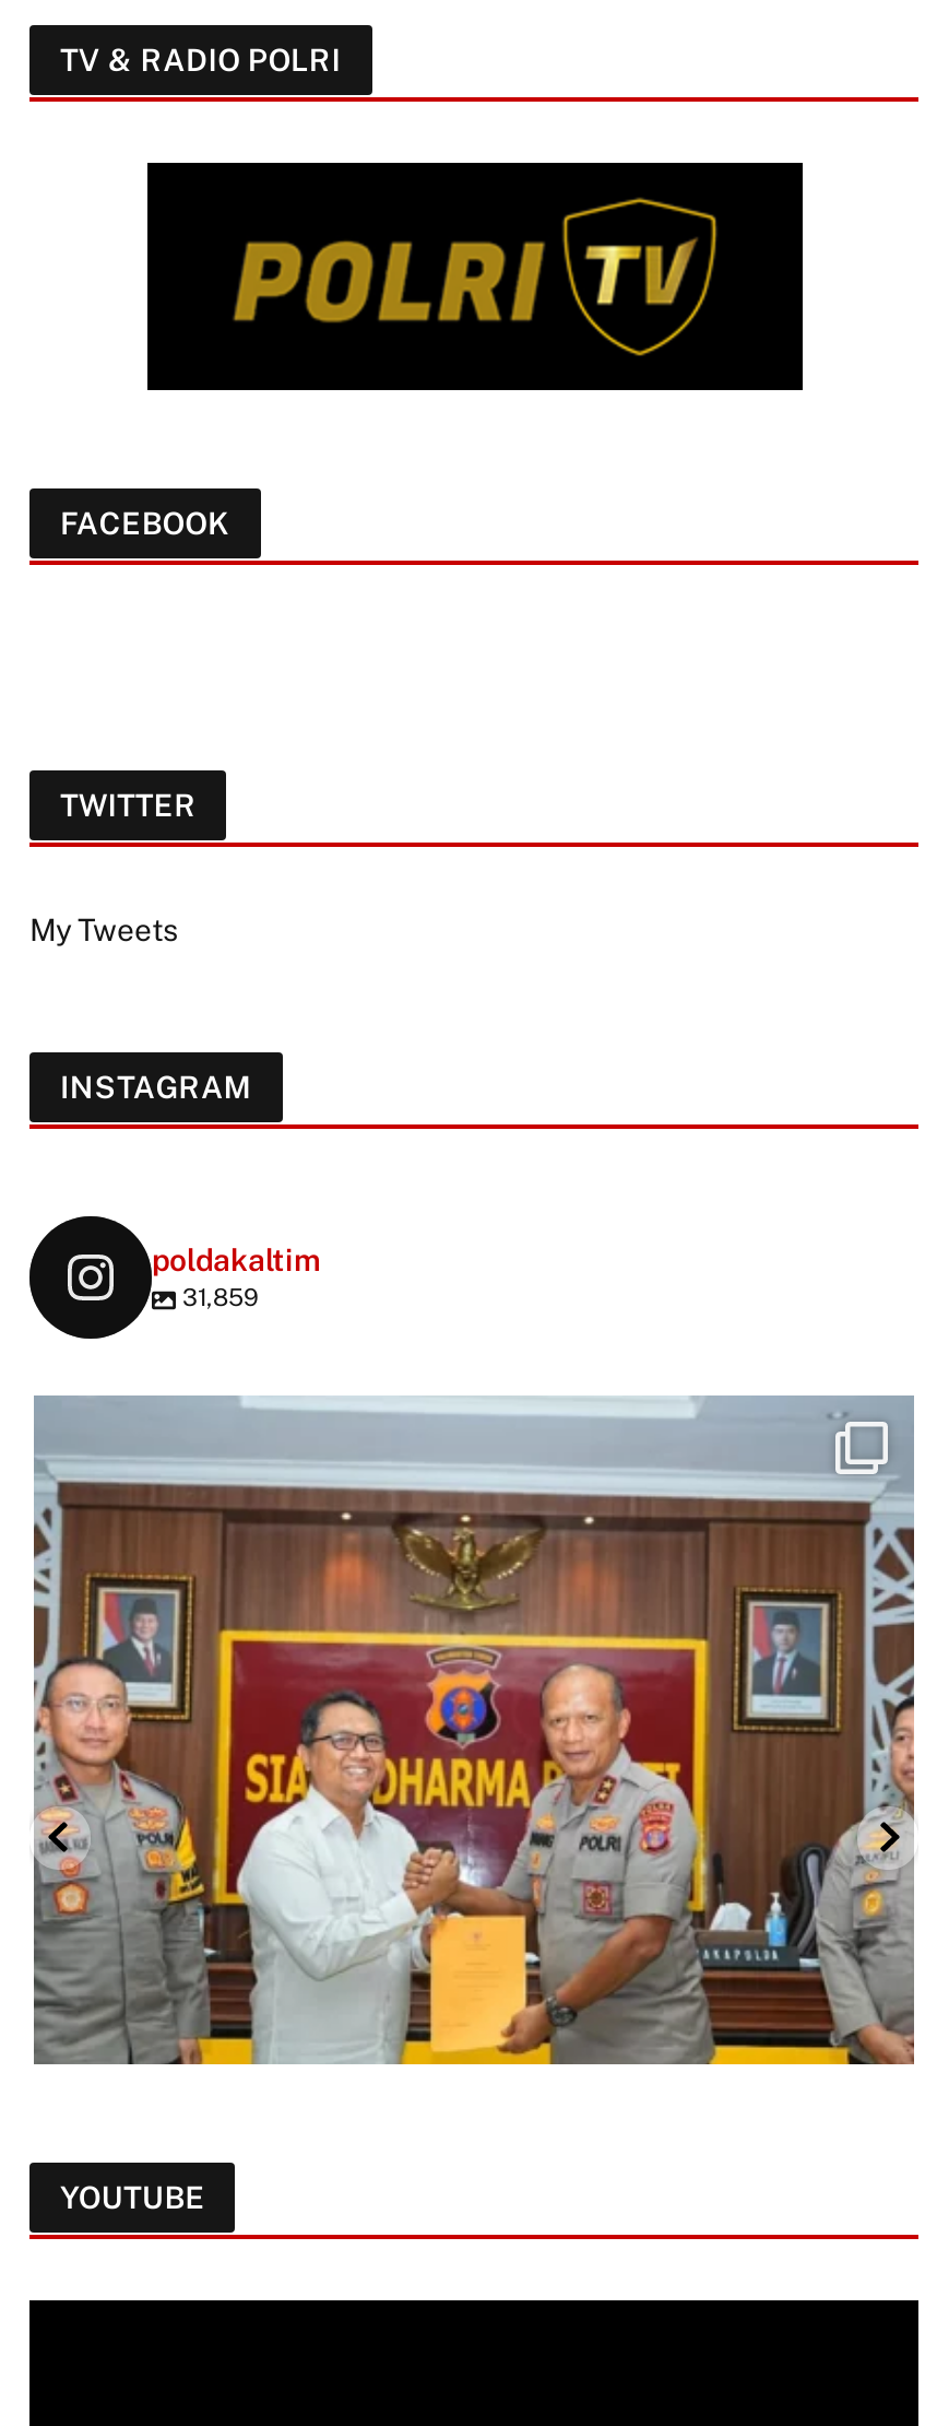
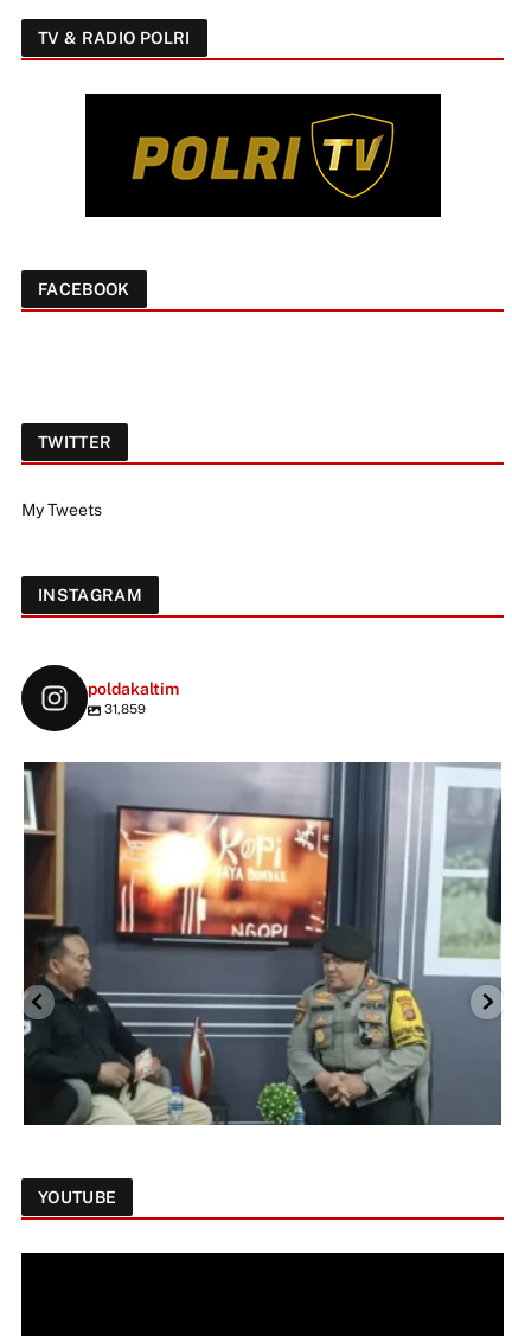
- [image]
+ [image]
